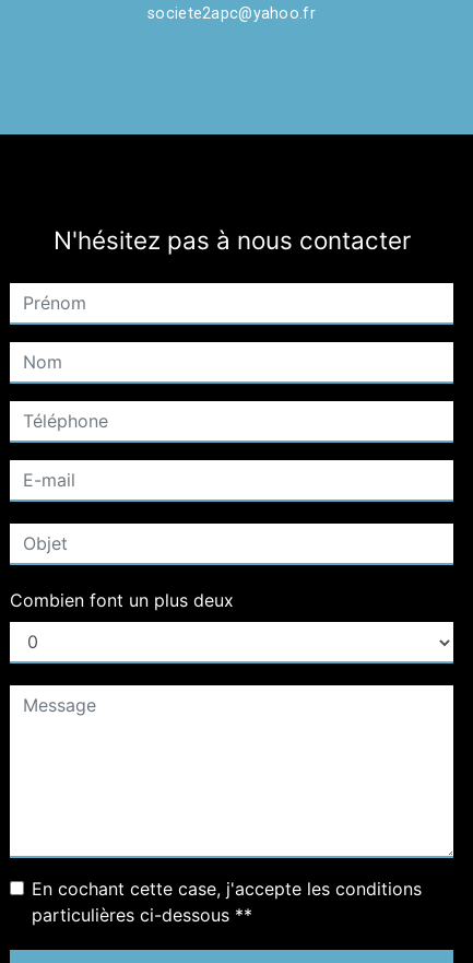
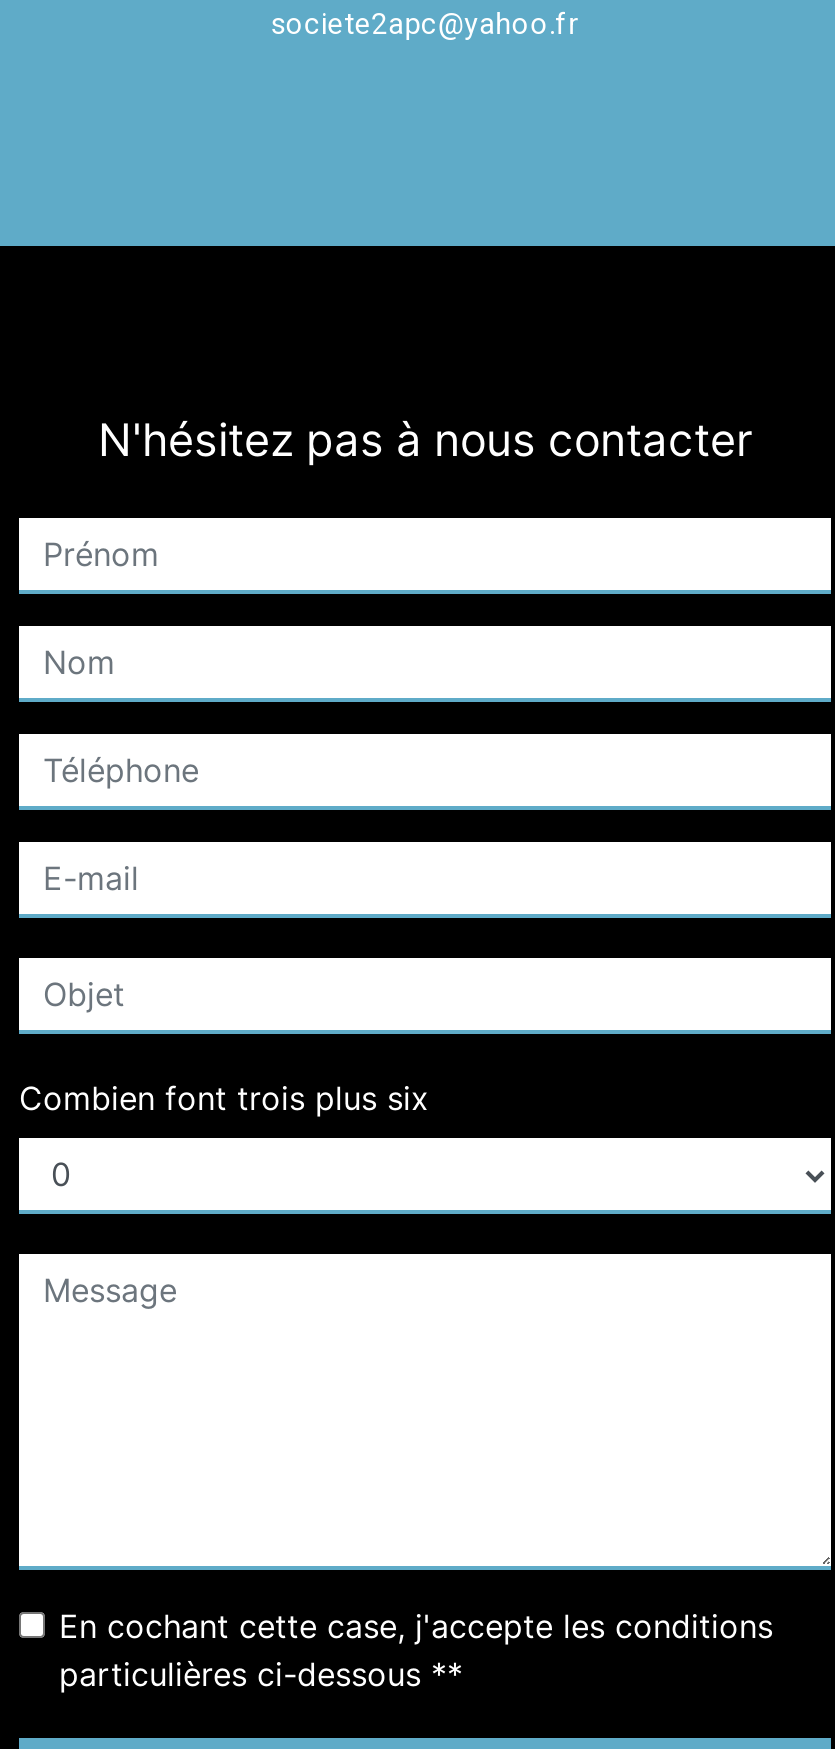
- Combien font un plus deux
+ Combien font trois plus six
